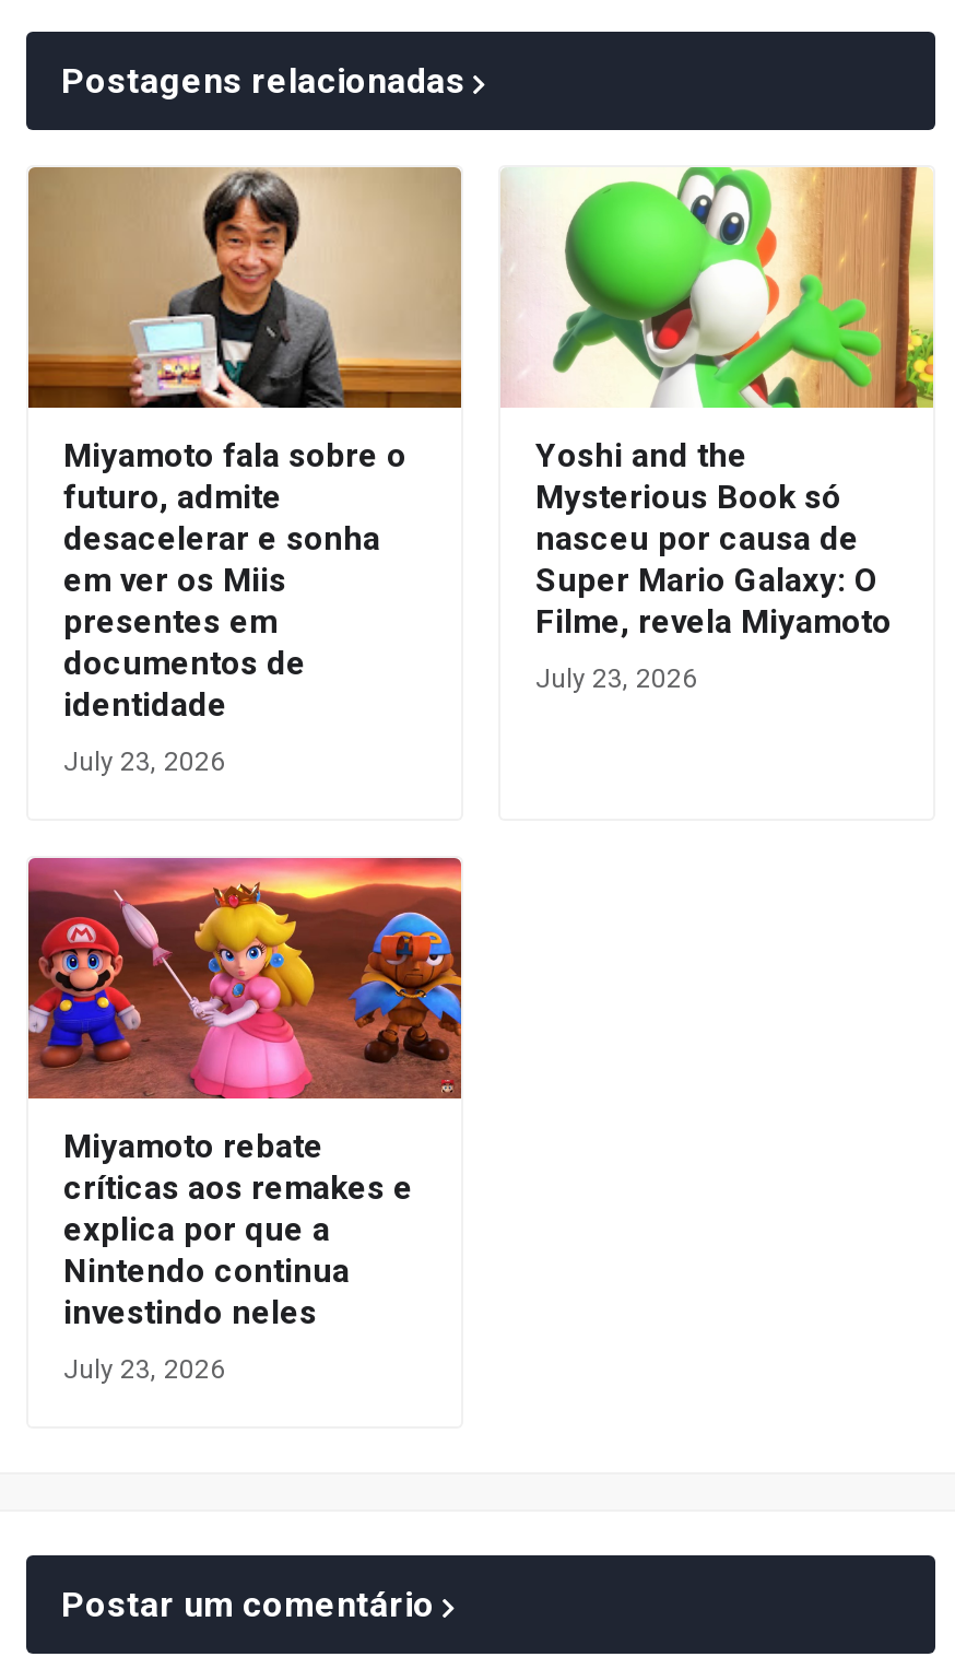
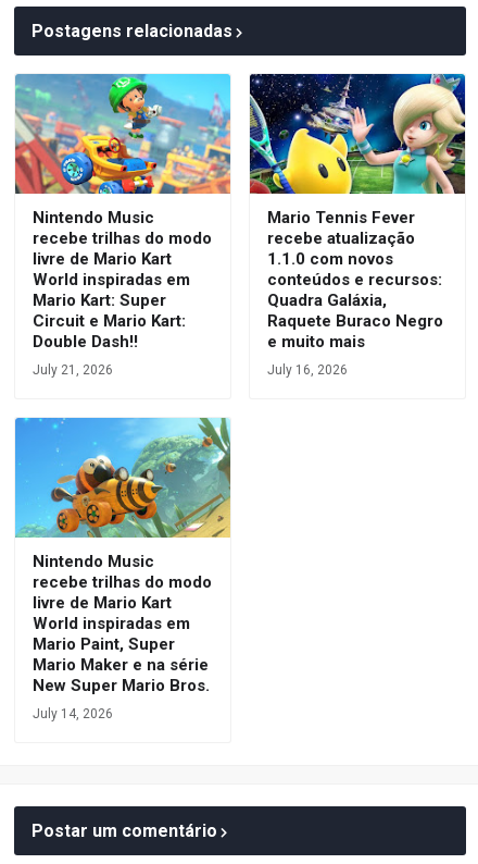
- [image]
- Miyamoto fala sobre o
- futuro, admite
- desacelerar e sonha
- em ver os Miis
- presentes em
- documentos de
- identidade
+ [image]
+ Nintendo Music
+ recebe trilhas do modo
+ livre de Mario Kart
+ World inspiradas em
+ Mario Kart: Super
+ Circuit e Mario Kart:
+ Double Dash!!

- [image]
- Yoshi and the
- Mysterious Book só
- nasceu por causa de
- Super Mario Galaxy: O
- Filme, revela Miyamoto
+ [image]
+ Mario Tennis Fever
+ recebe atualização
+ 1.1.0 com novos
+ conteúdos e recursos:
+ Quadra Galáxia,
+ Raquete Buraco Negro
+ e muito mais

- July 23, 2026
+ July 16, 2026

- July 23, 2026
+ July 21, 2026

- [image]
- Miyamoto rebate
- críticas aos remakes e
- explica por que a
- Nintendo continua
- investindo neles
+ [image]
+ Nintendo Music
+ recebe trilhas do modo
+ livre de Mario Kart
+ World inspiradas em
+ Mario Paint, Super
+ Mario Maker e na série
+ New Super Mario Bros.

- July 23, 2026
+ July 14, 2026
